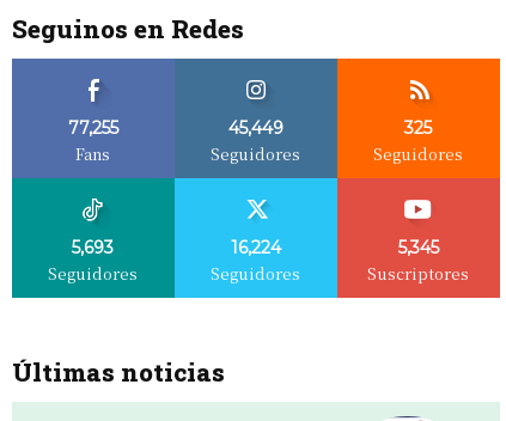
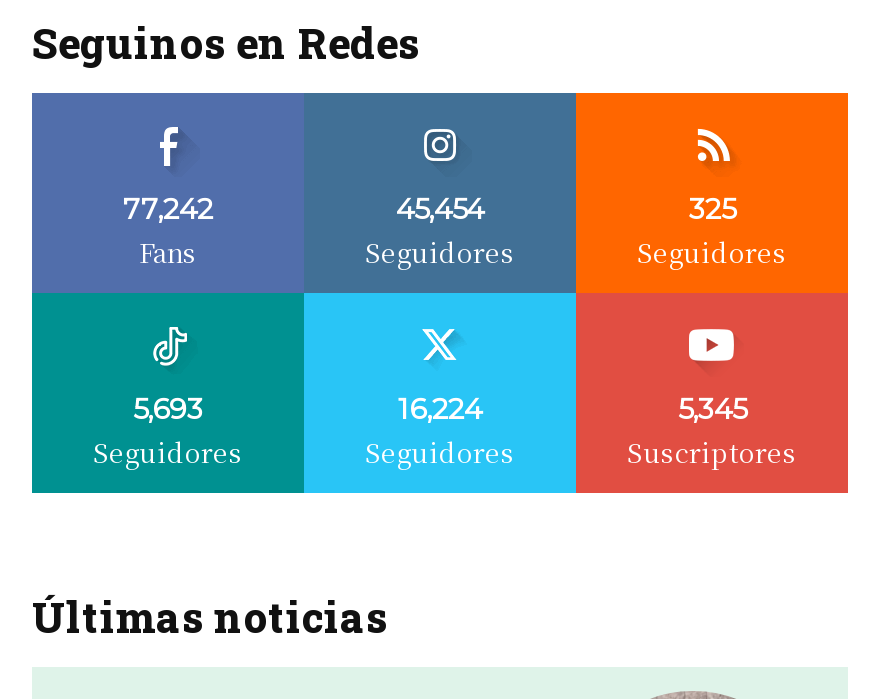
- 77,255
+ 77,242

- 45,449
+ 45,454
